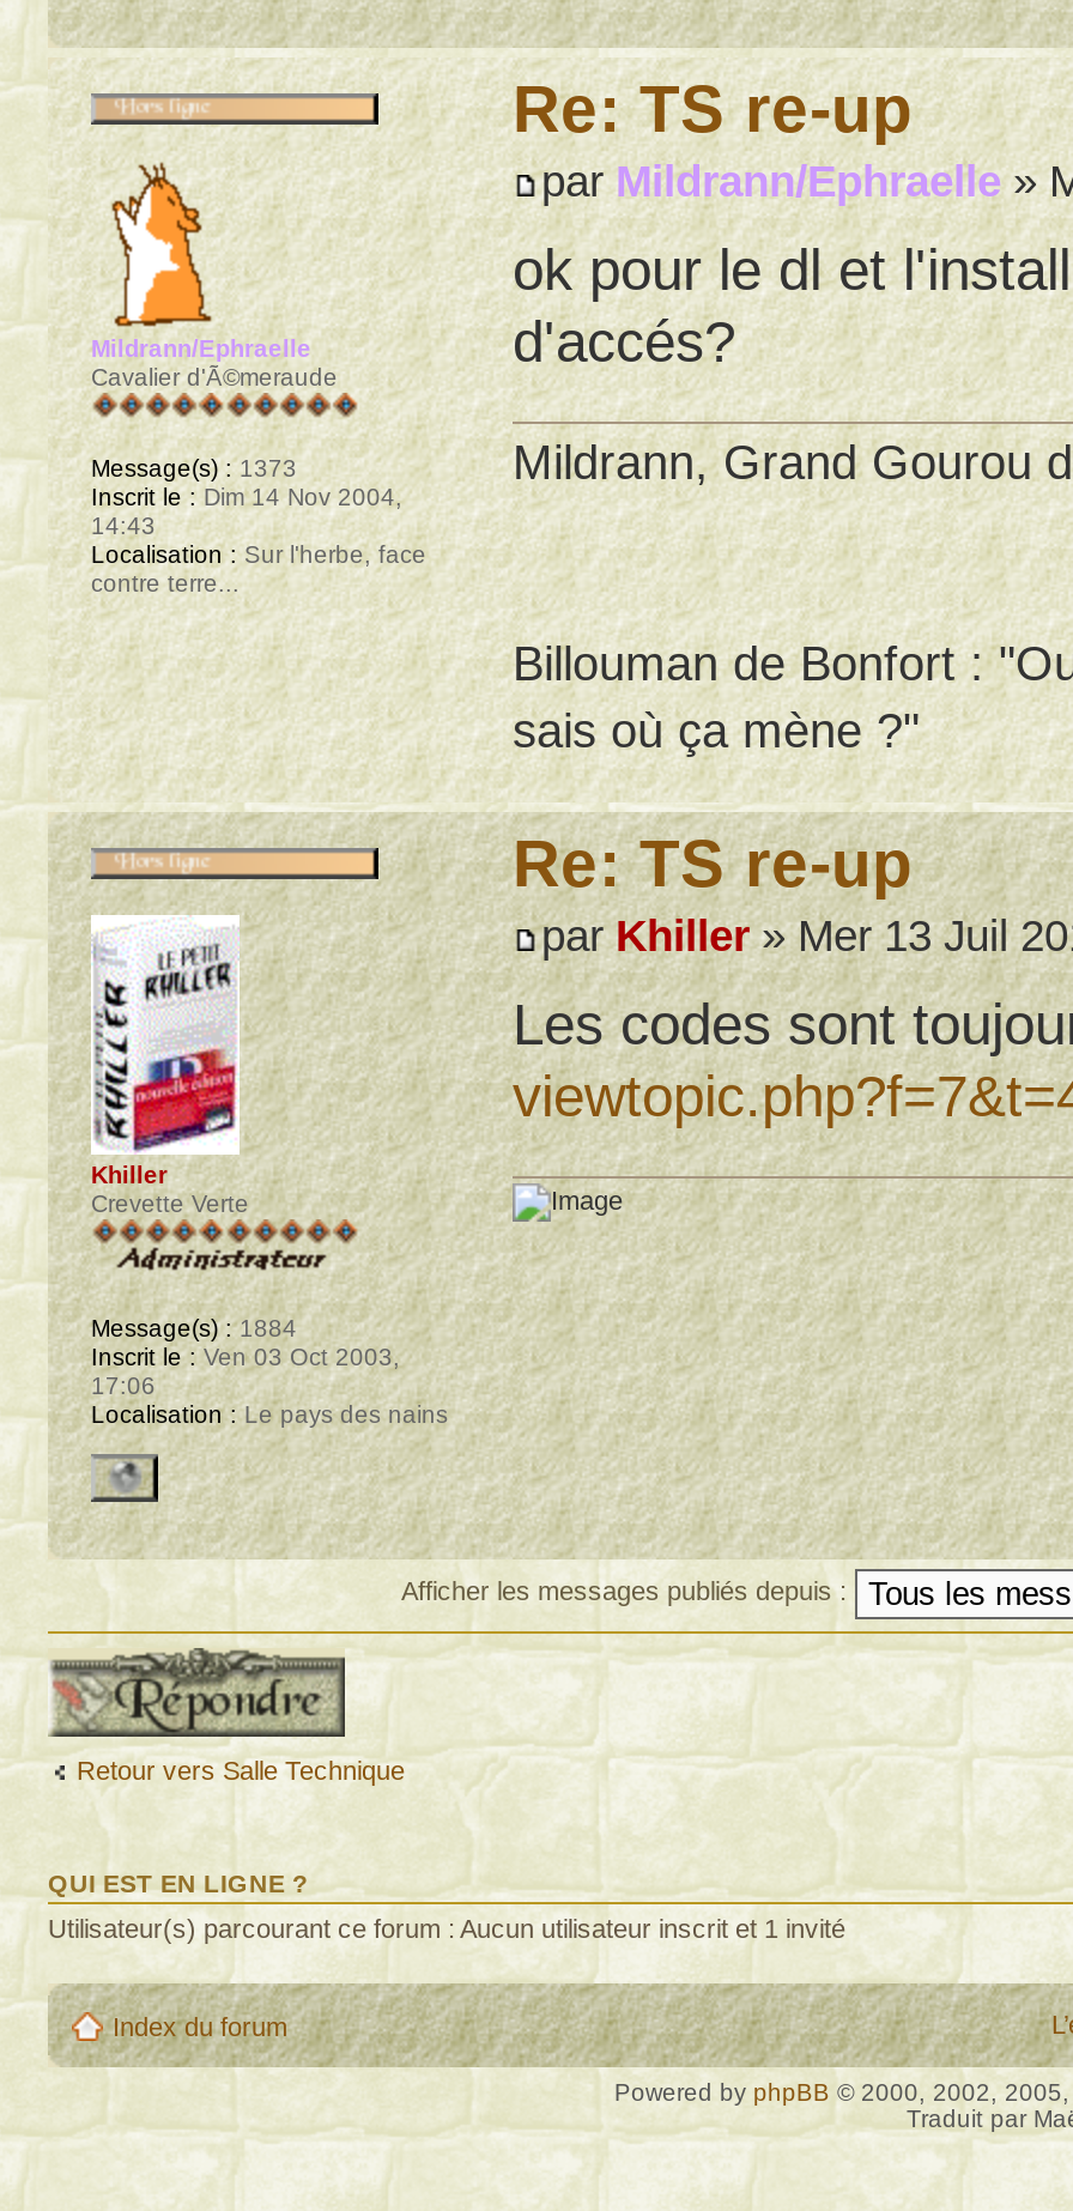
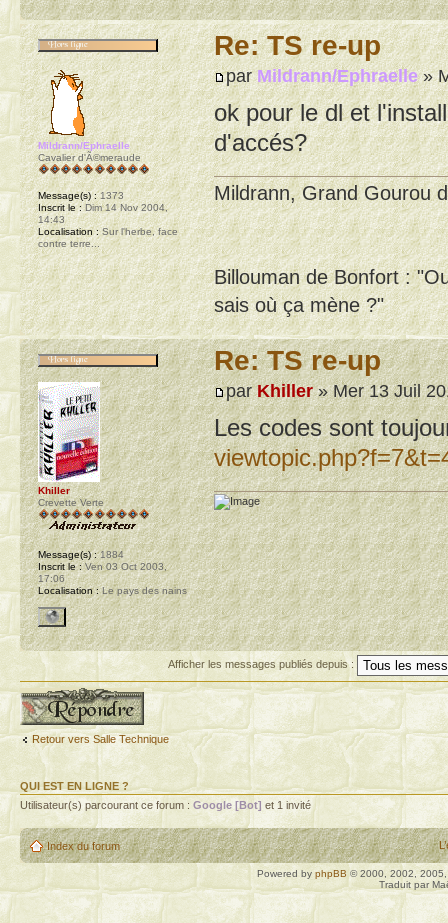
- [image]
+ [image]

- Utilisateur(s) parcourant ce forum : Aucun utilisateur inscrit et 1 invité
+ Utilisateur(s) parcourant ce forum : Google [Bot] et 1 invité
